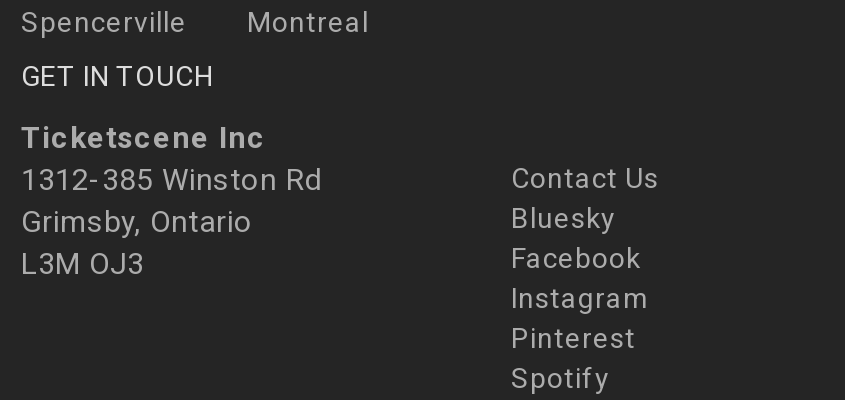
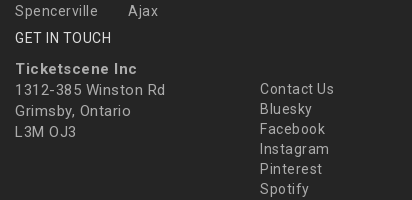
- Montreal
+ Ajax
